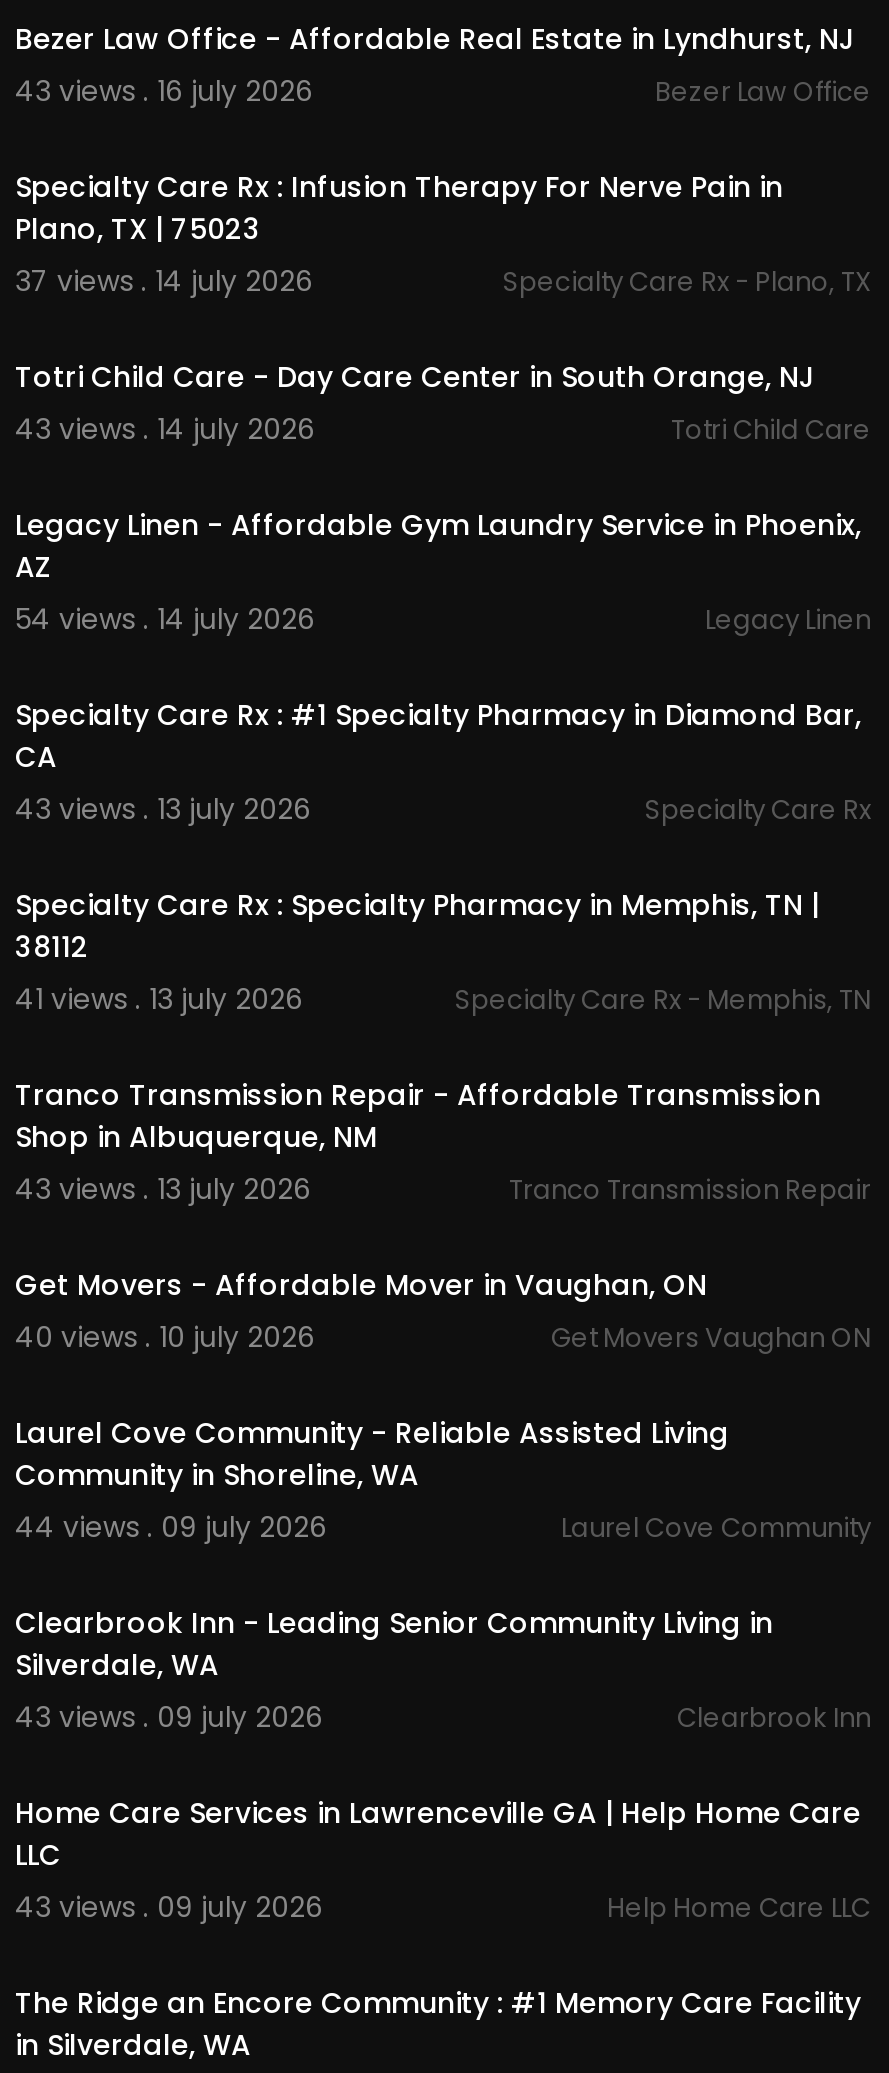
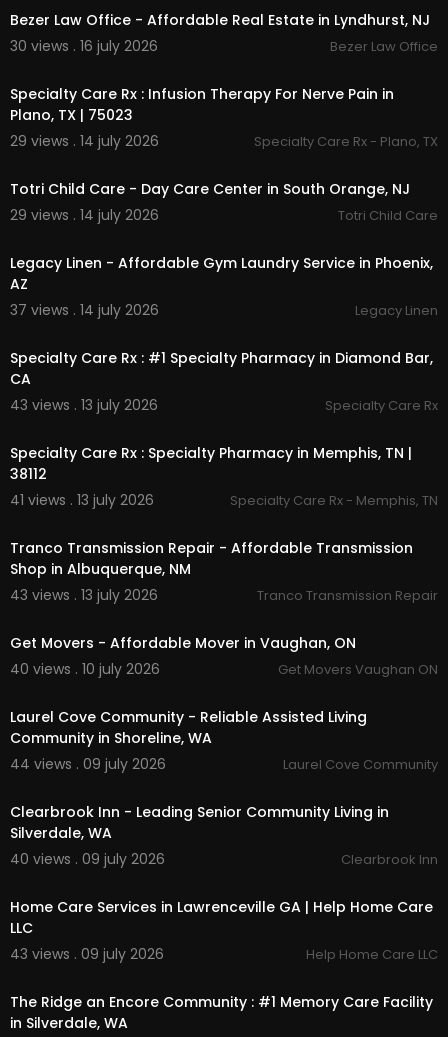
- 43 views . 16 july 2026
+ 30 views . 16 july 2026

- 37 views . 14 july 2026
+ 29 views . 14 july 2026

- 43 views . 14 july 2026
+ 29 views . 14 july 2026

- 54 views . 14 july 2026
+ 37 views . 14 july 2026

- 43 views . 09 july 2026
+ 40 views . 09 july 2026
